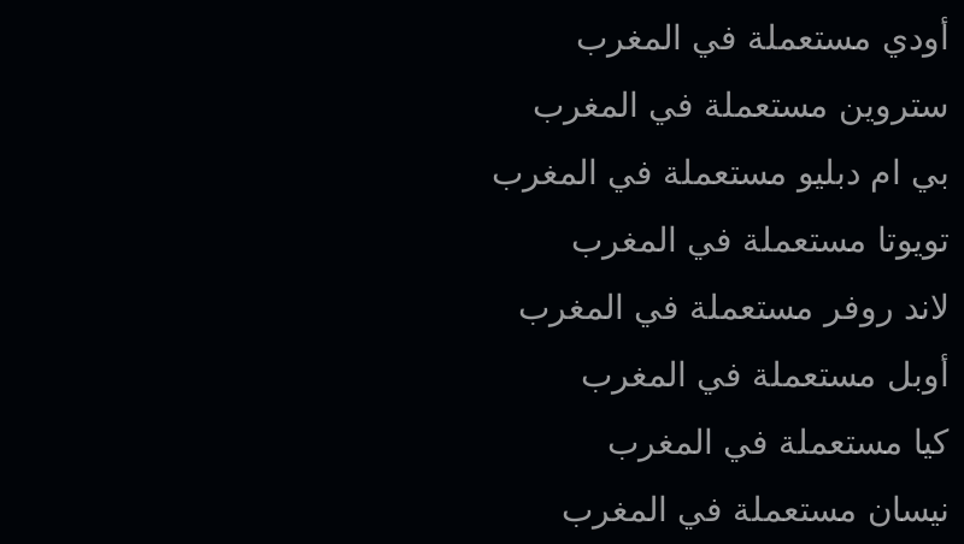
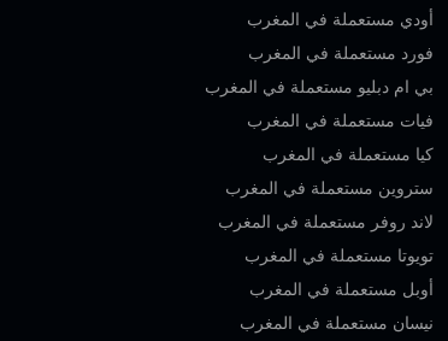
+ فورد مستعملة في المغرب

moved down: ستروين مستعملة في المغرب

+ فيات مستعملة في المغرب

moved down: لاند روفر مستعملة في المغرب | تويوتا مستعملة في المغرب | أوبل مستعملة في المغرب

moved up: كيا مستعملة في المغرب
